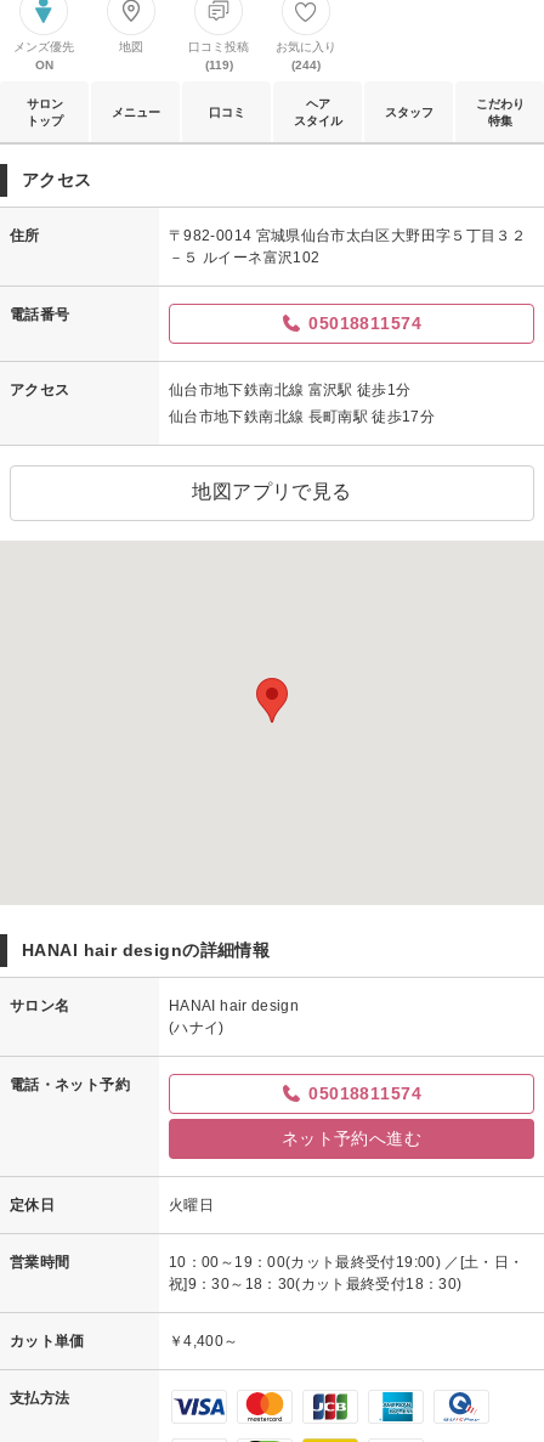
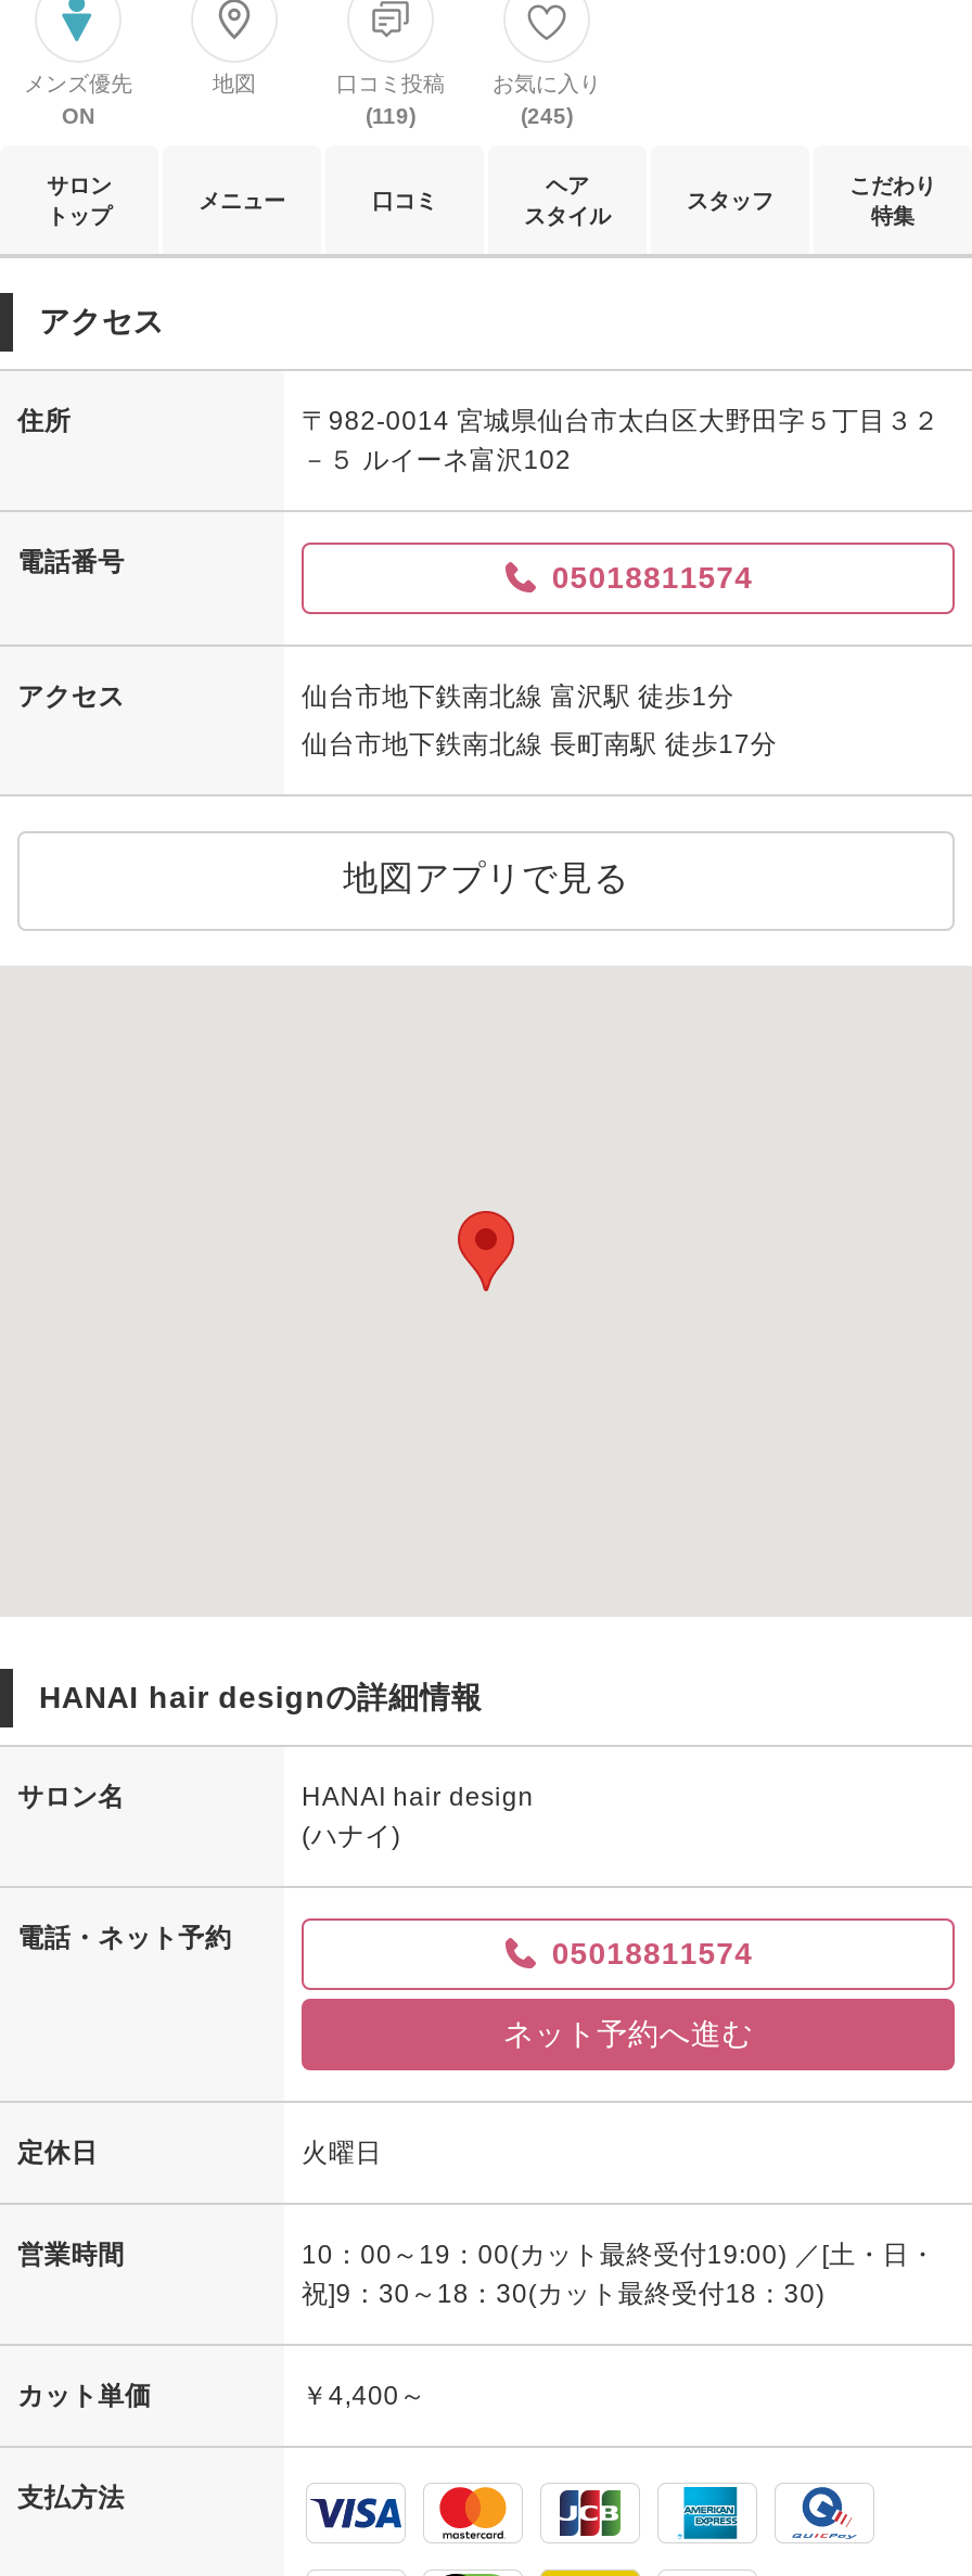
- (244)
+ (245)
